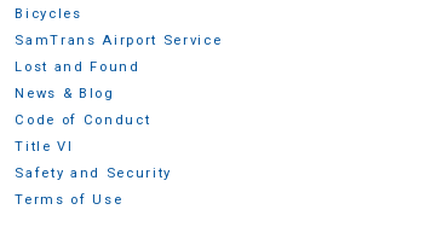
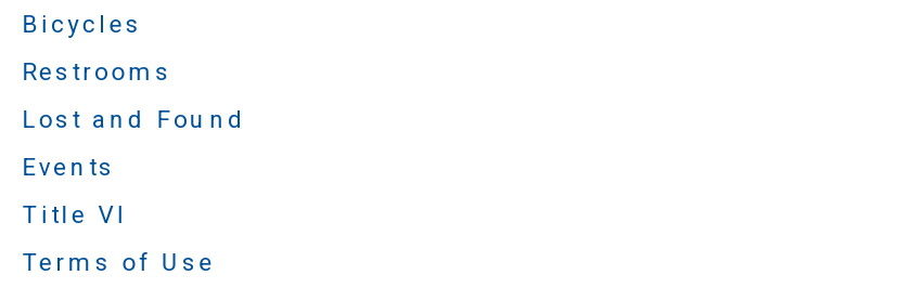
- SamTrans Airport Service
+ Restrooms

- News & Blog
- Code of Conduct
+ Events

- Safety and Security
